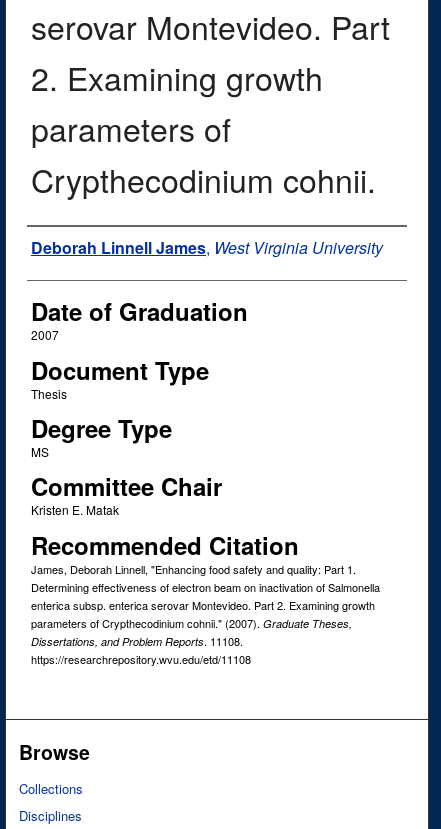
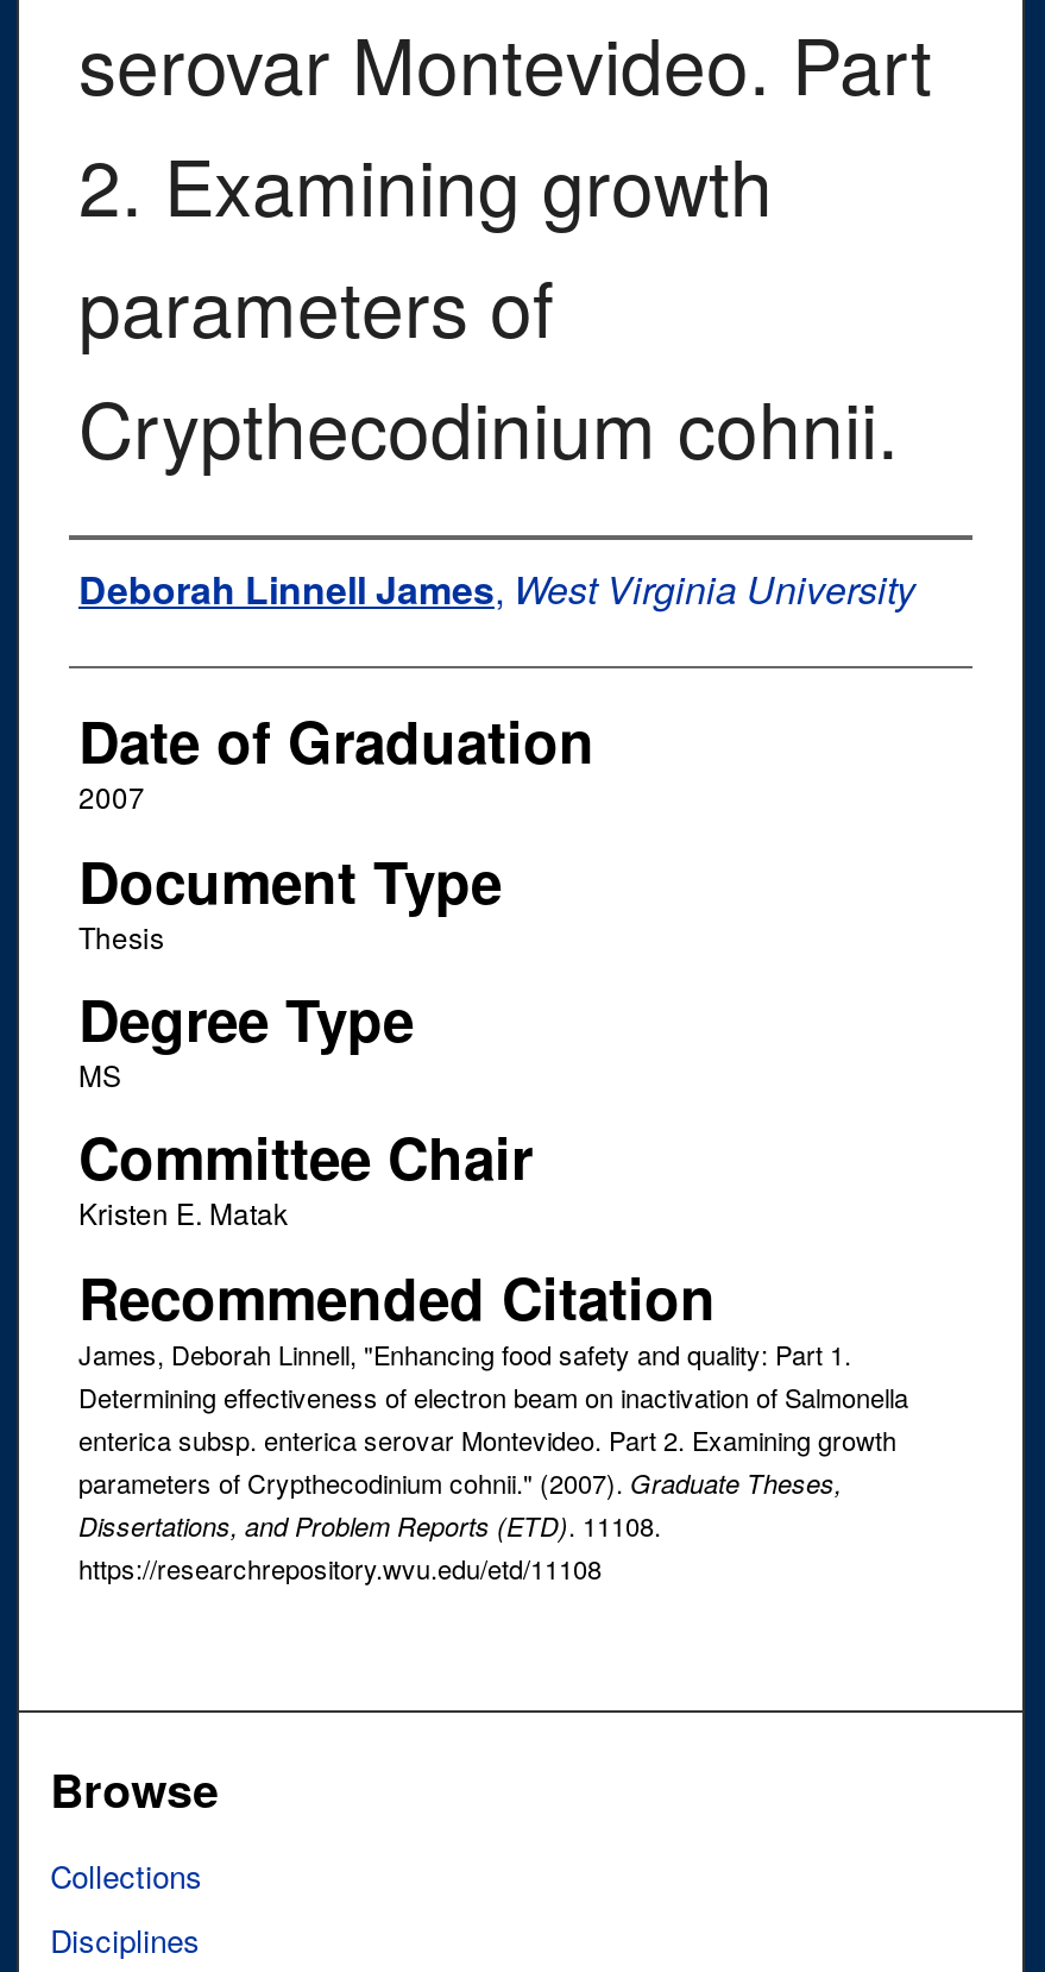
- Dissertations, and Problem Reports. 11108.
+ Dissertations, and Problem Reports (ETD). 11108.
